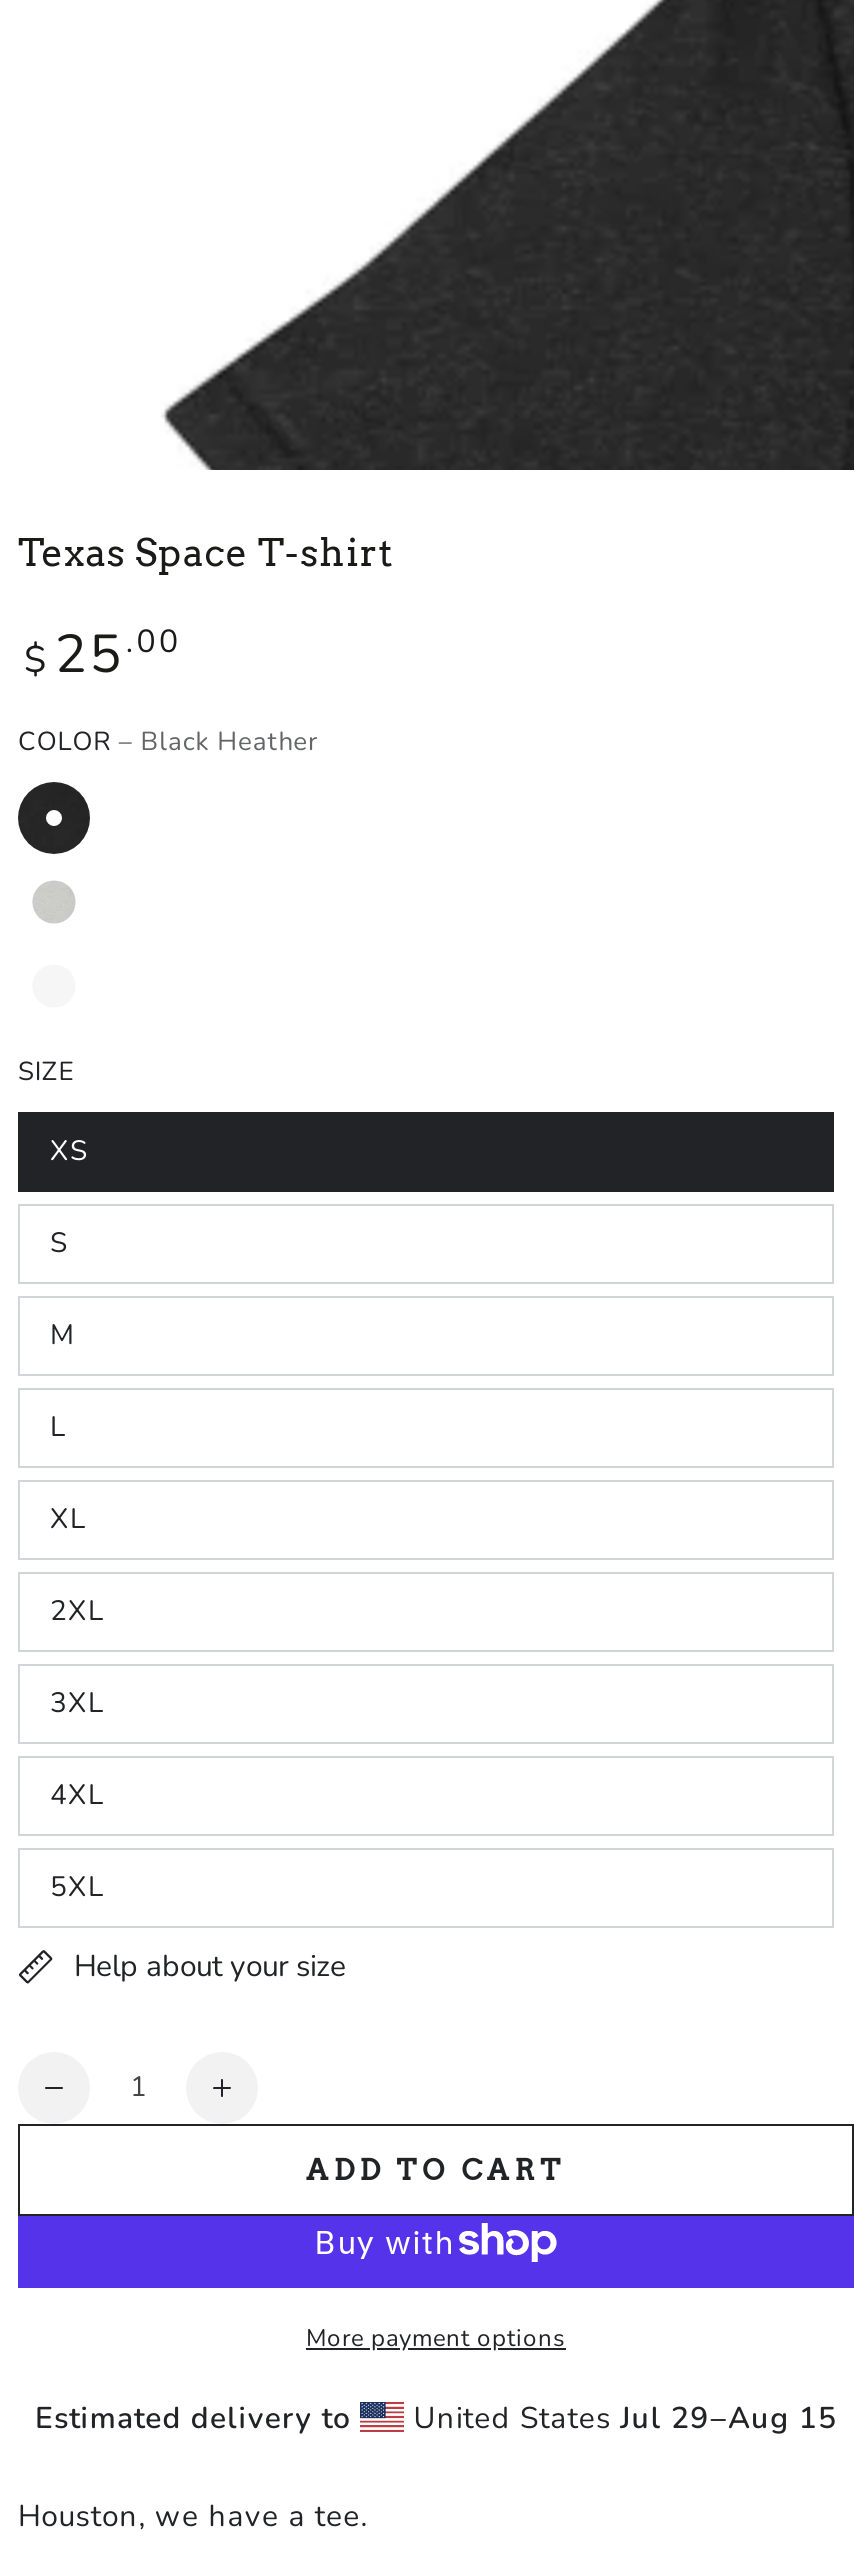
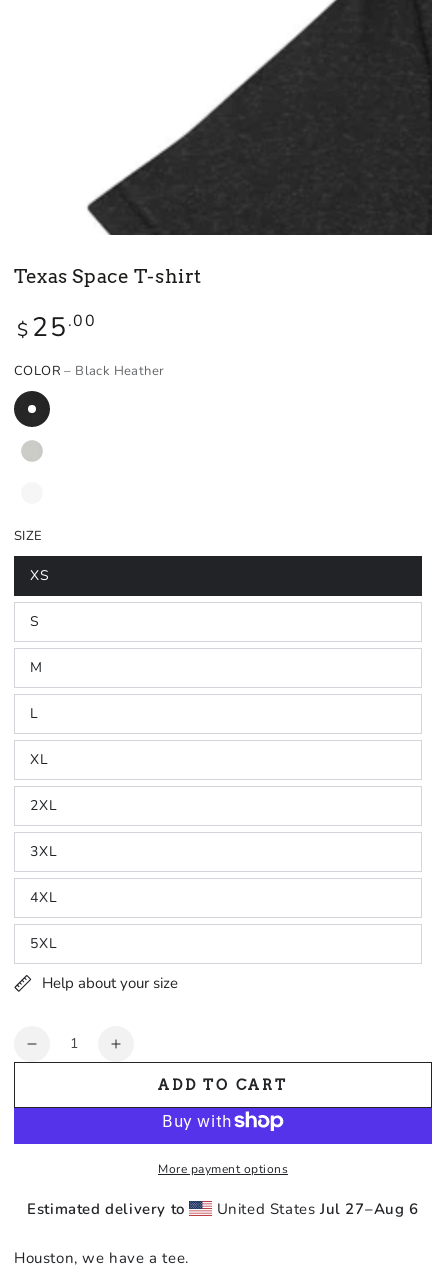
- United States Jul 29–Aug 15
+ United States Jul 27–Aug 6
